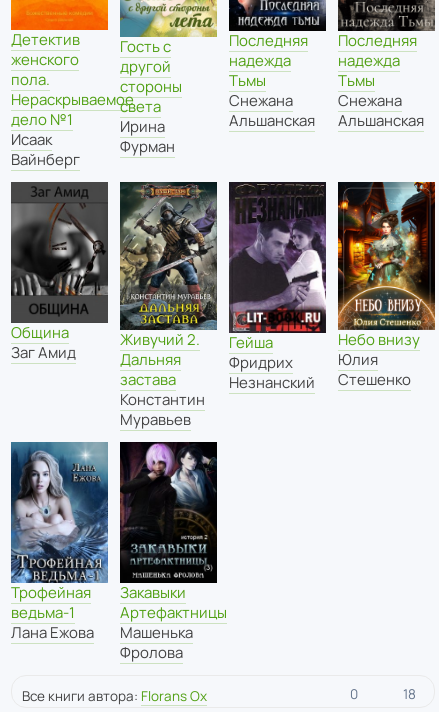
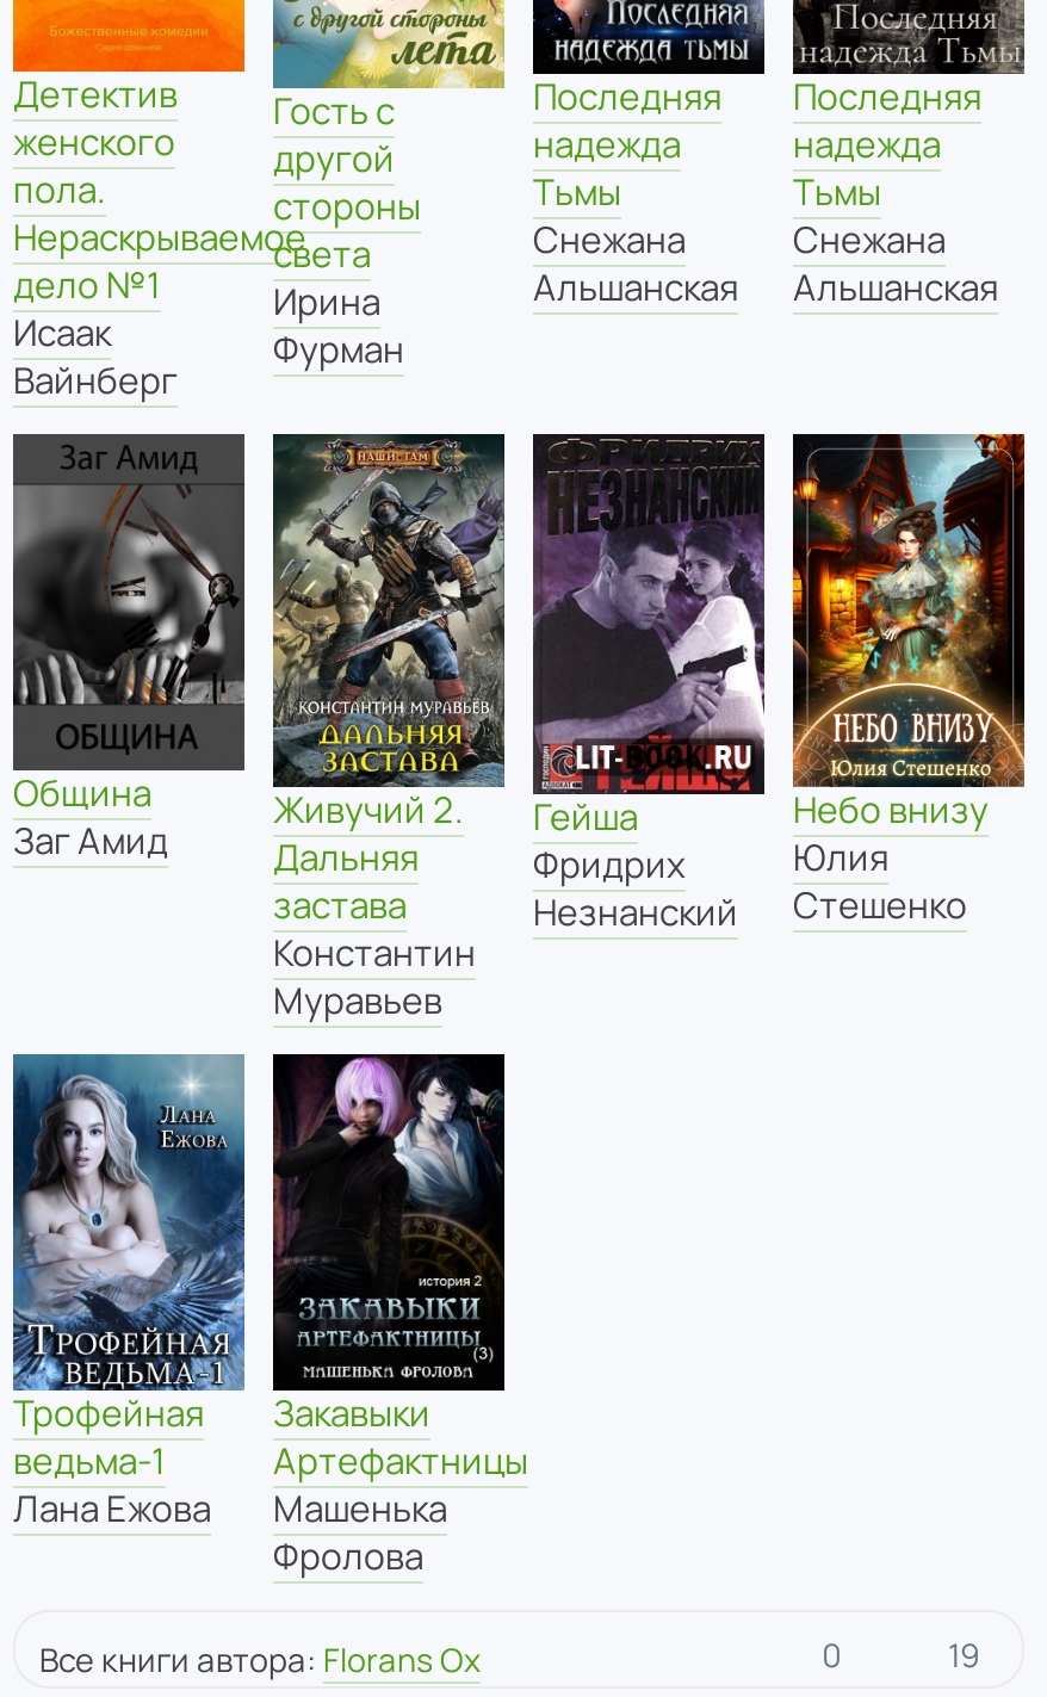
- 18
+ 19
